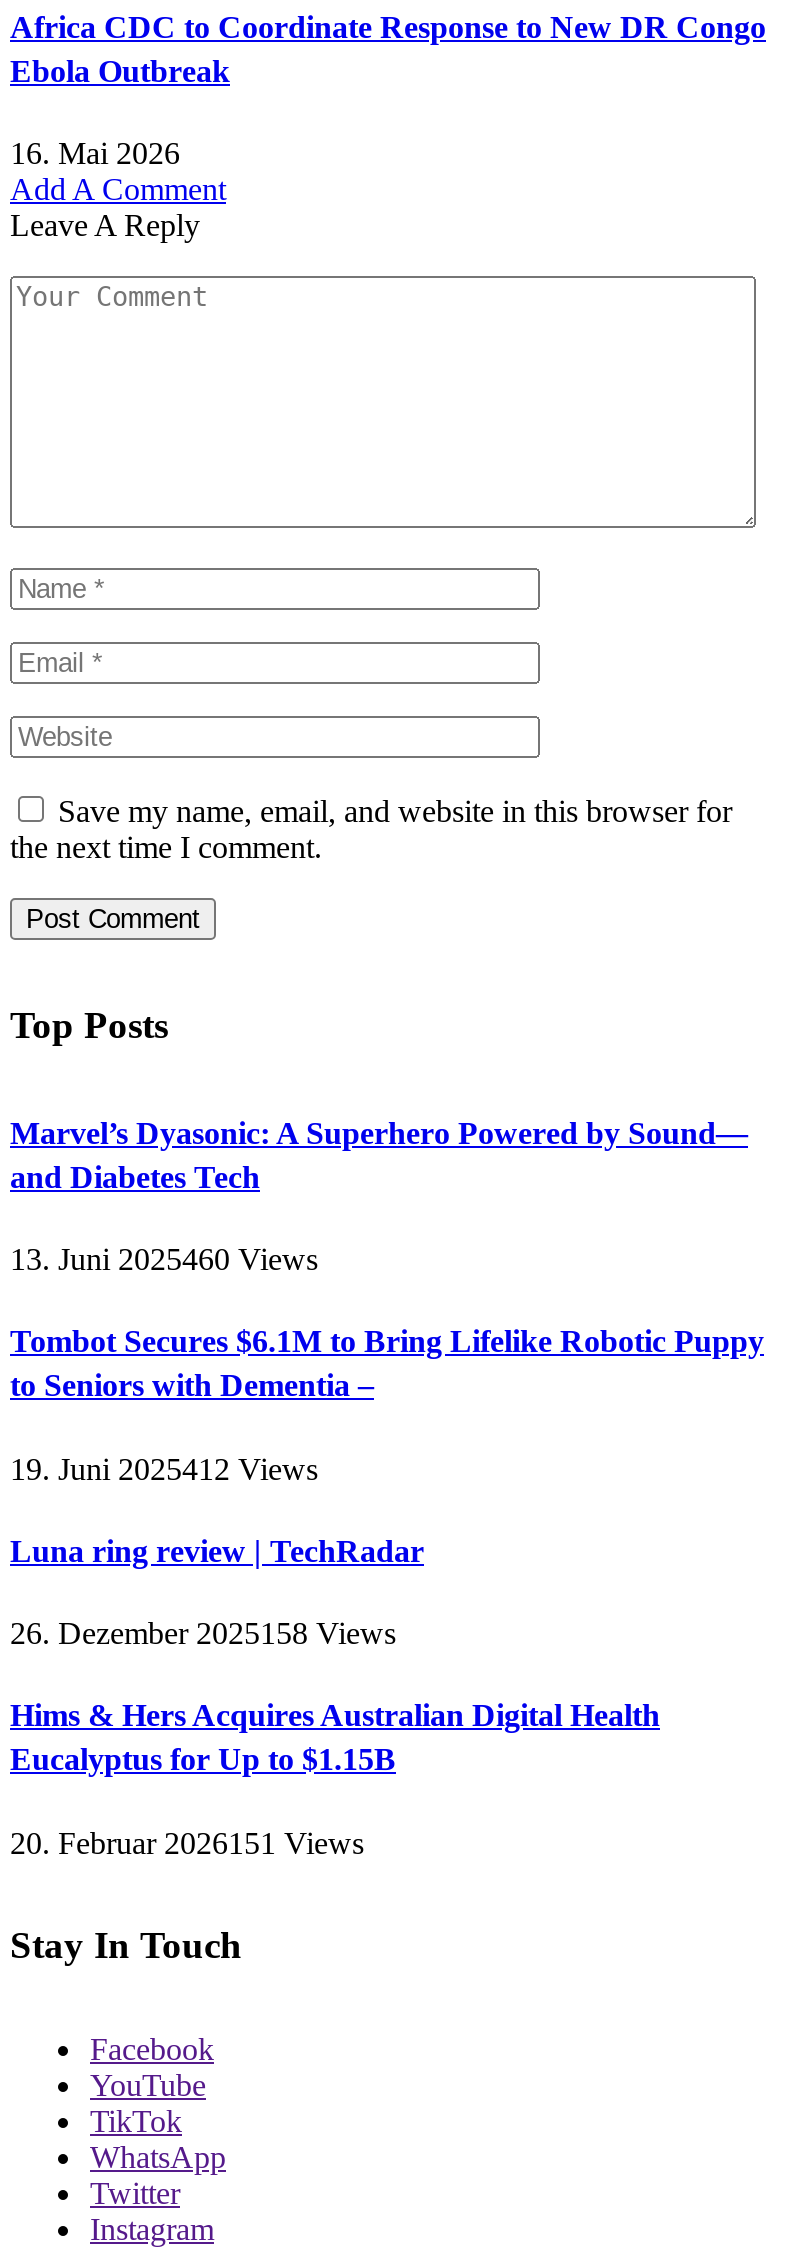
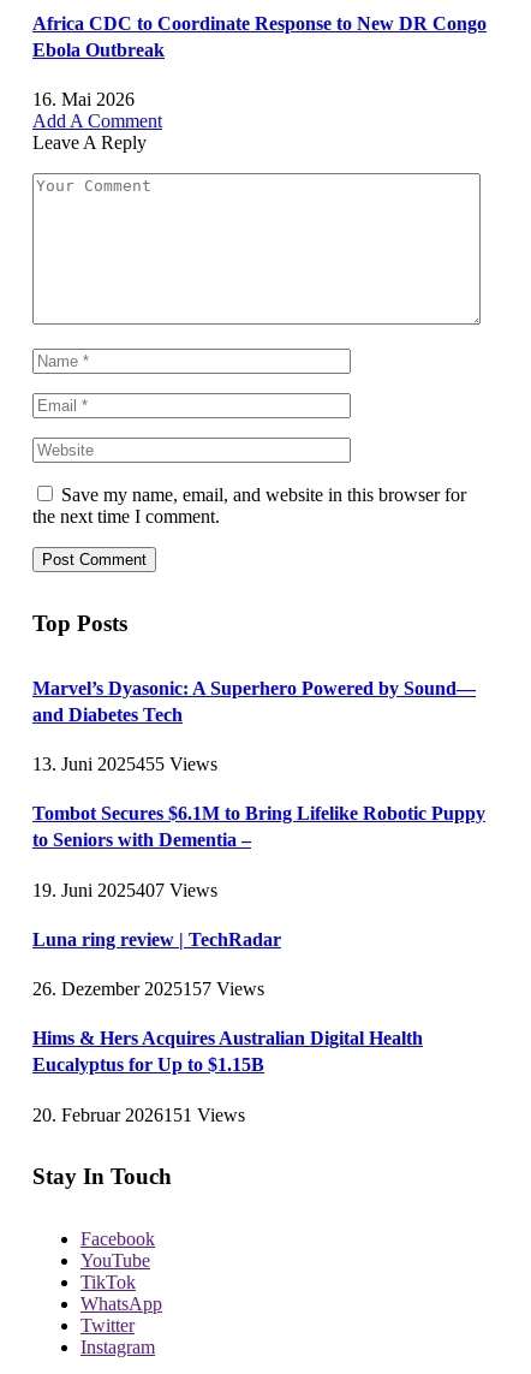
- 13. Juni 2025460 Views
+ 13. Juni 2025455 Views

- 19. Juni 2025412 Views
+ 19. Juni 2025407 Views

- 26. Dezember 2025158 Views
+ 26. Dezember 2025157 Views
